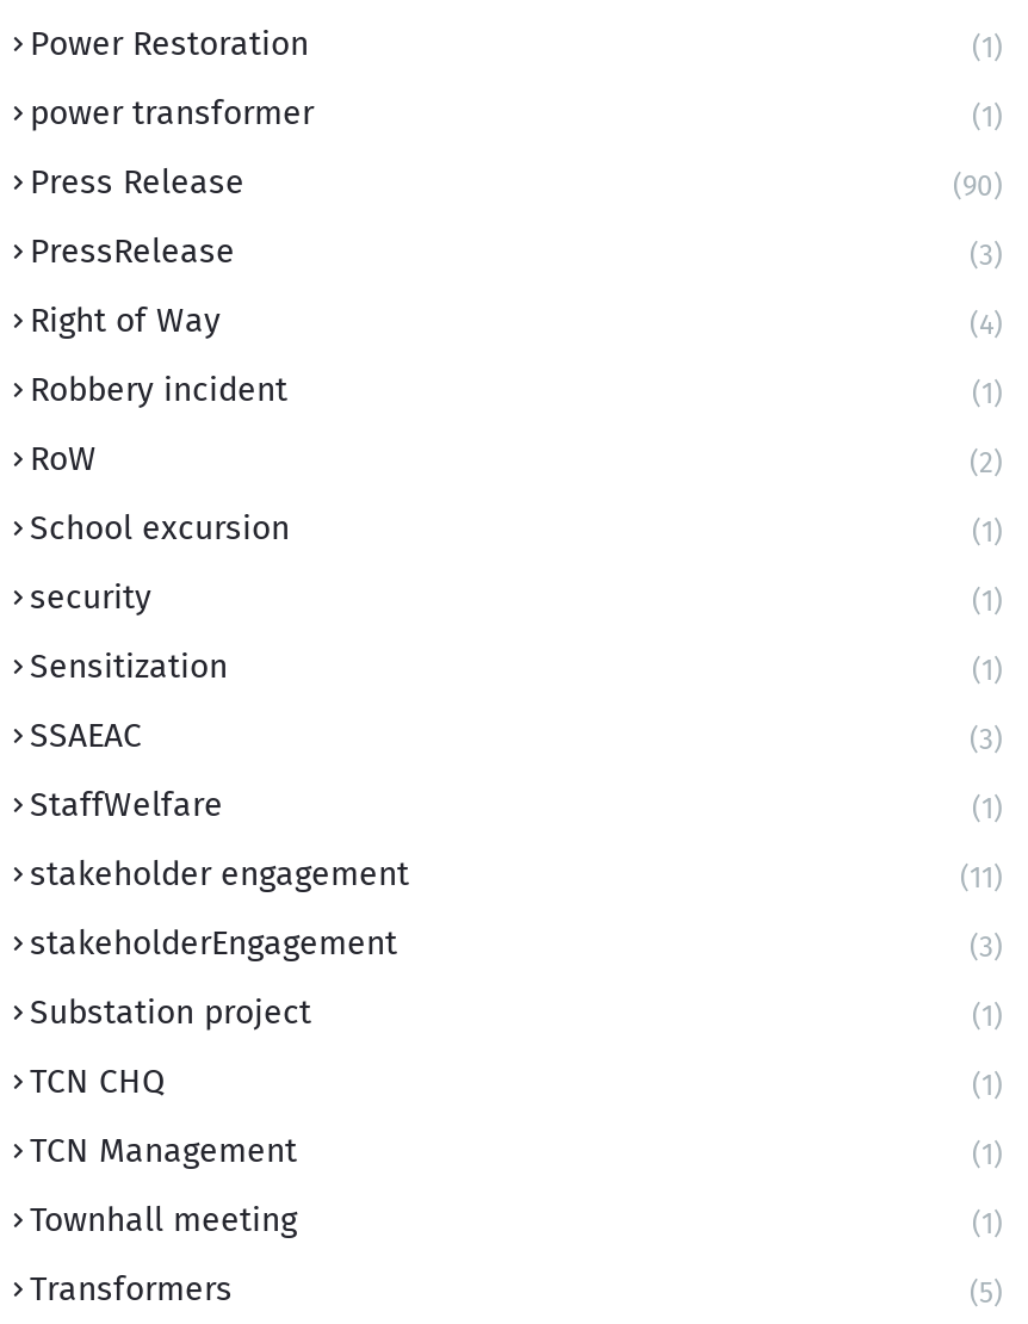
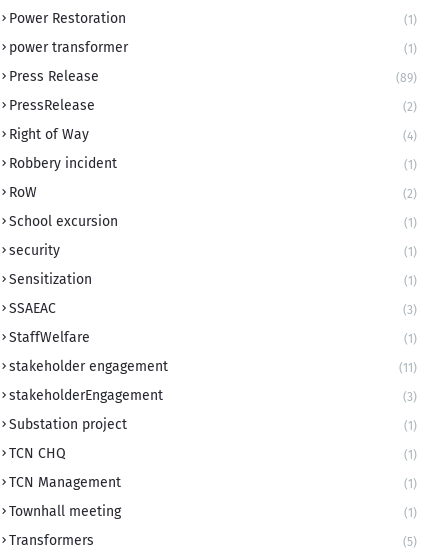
- (90)
+ (89)

- (3)
+ (2)
